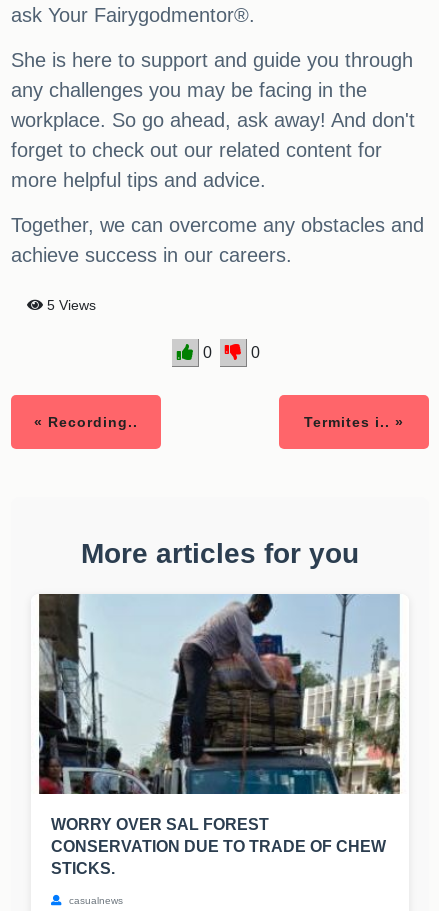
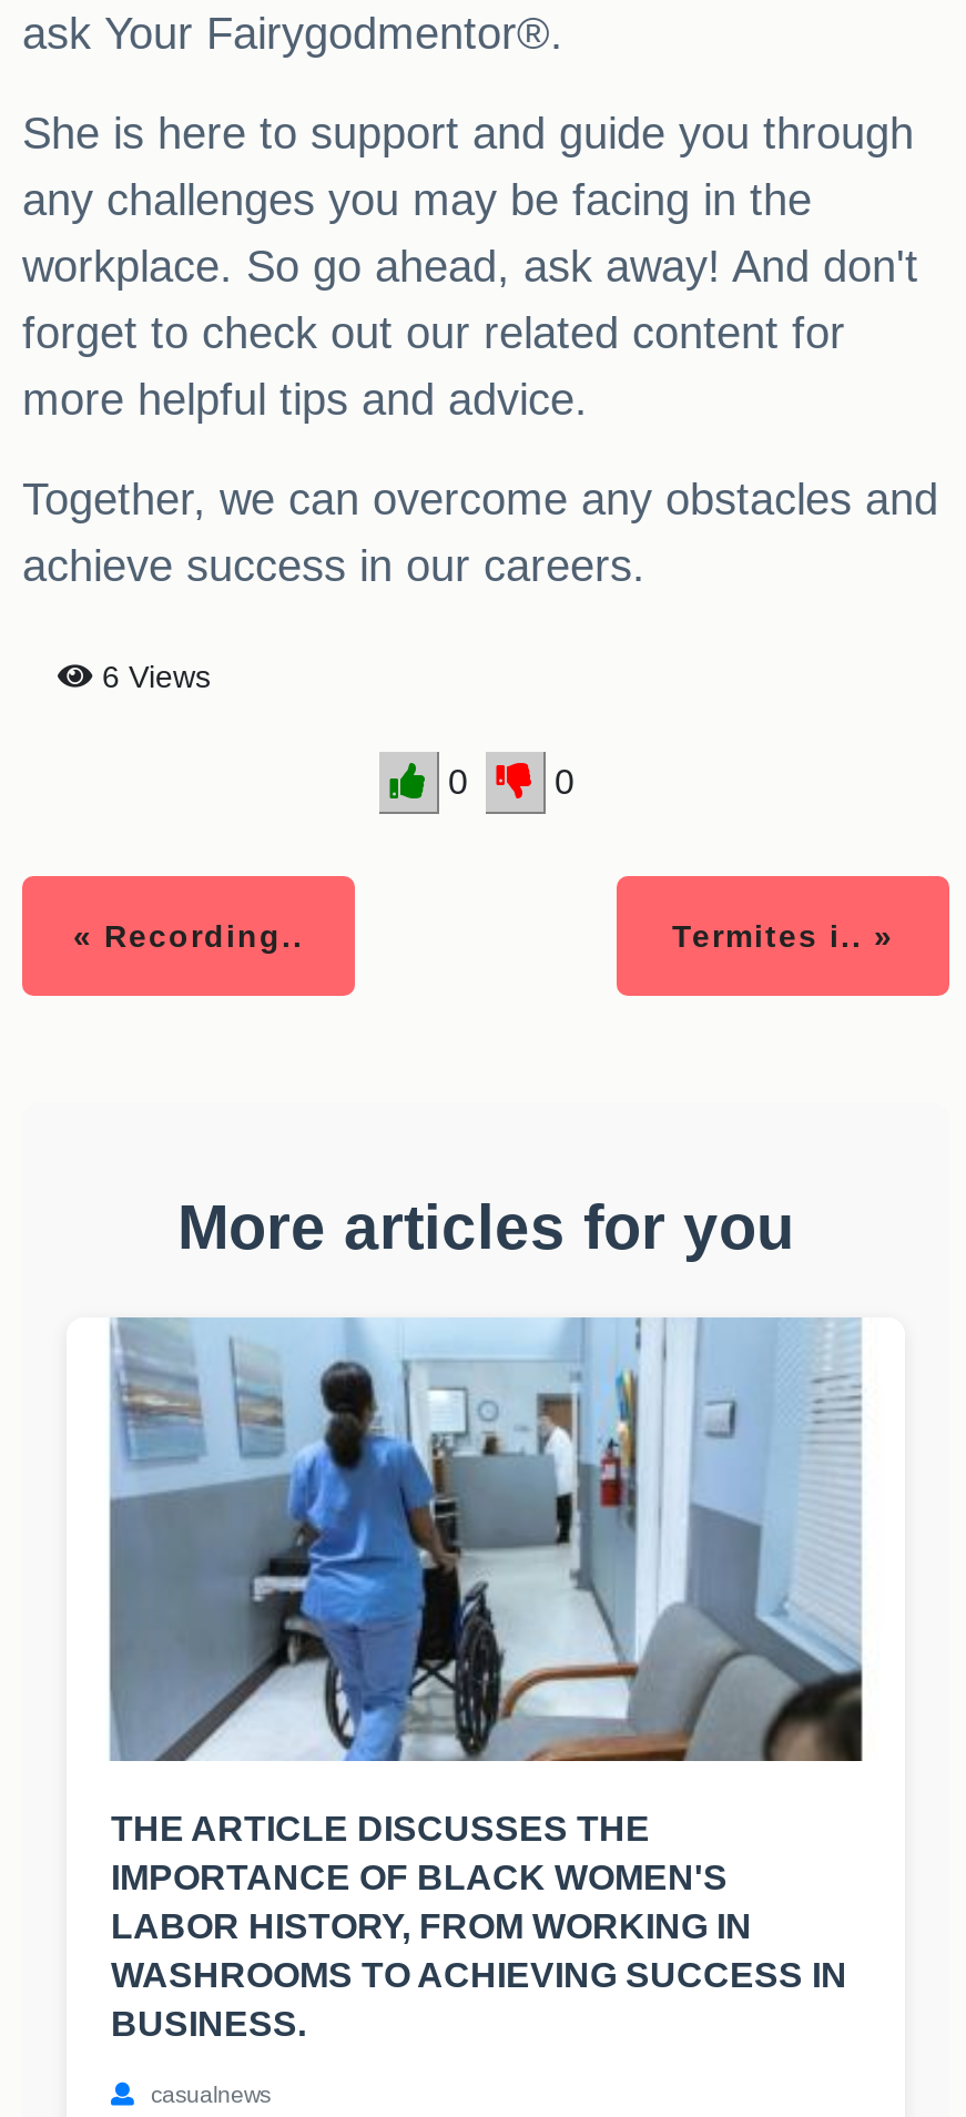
- 5 Views
+ 6 Views

- [image]
- WORRY OVER SAL FOREST
- CONSERVATION DUE TO TRADE OF CHEW
- STICKS.
+ [image]
+ THE ARTICLE DISCUSSES THE
+ IMPORTANCE OF BLACK WOMEN'S
+ LABOR HISTORY, FROM WORKING IN
+ WASHROOMS TO ACHIEVING SUCCESS IN
+ BUSINESS.
